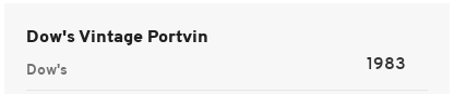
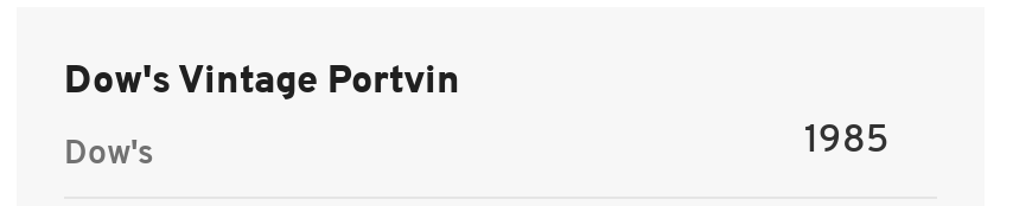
- 1983
+ 1985
